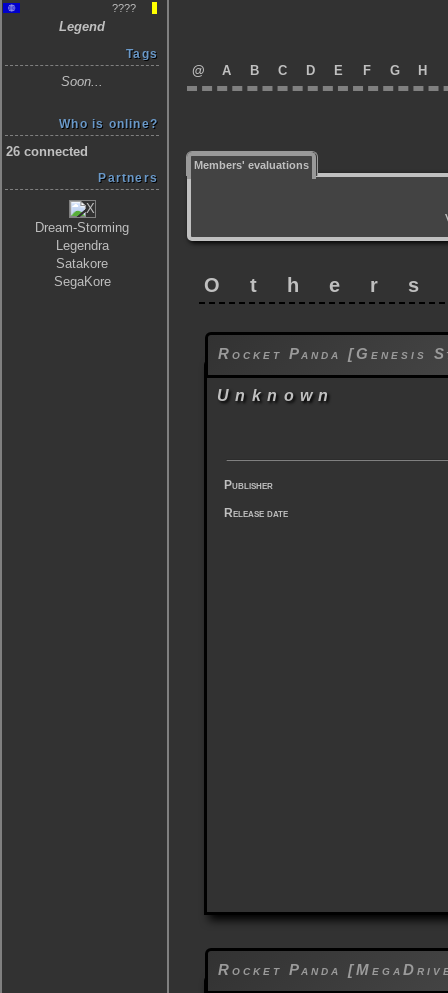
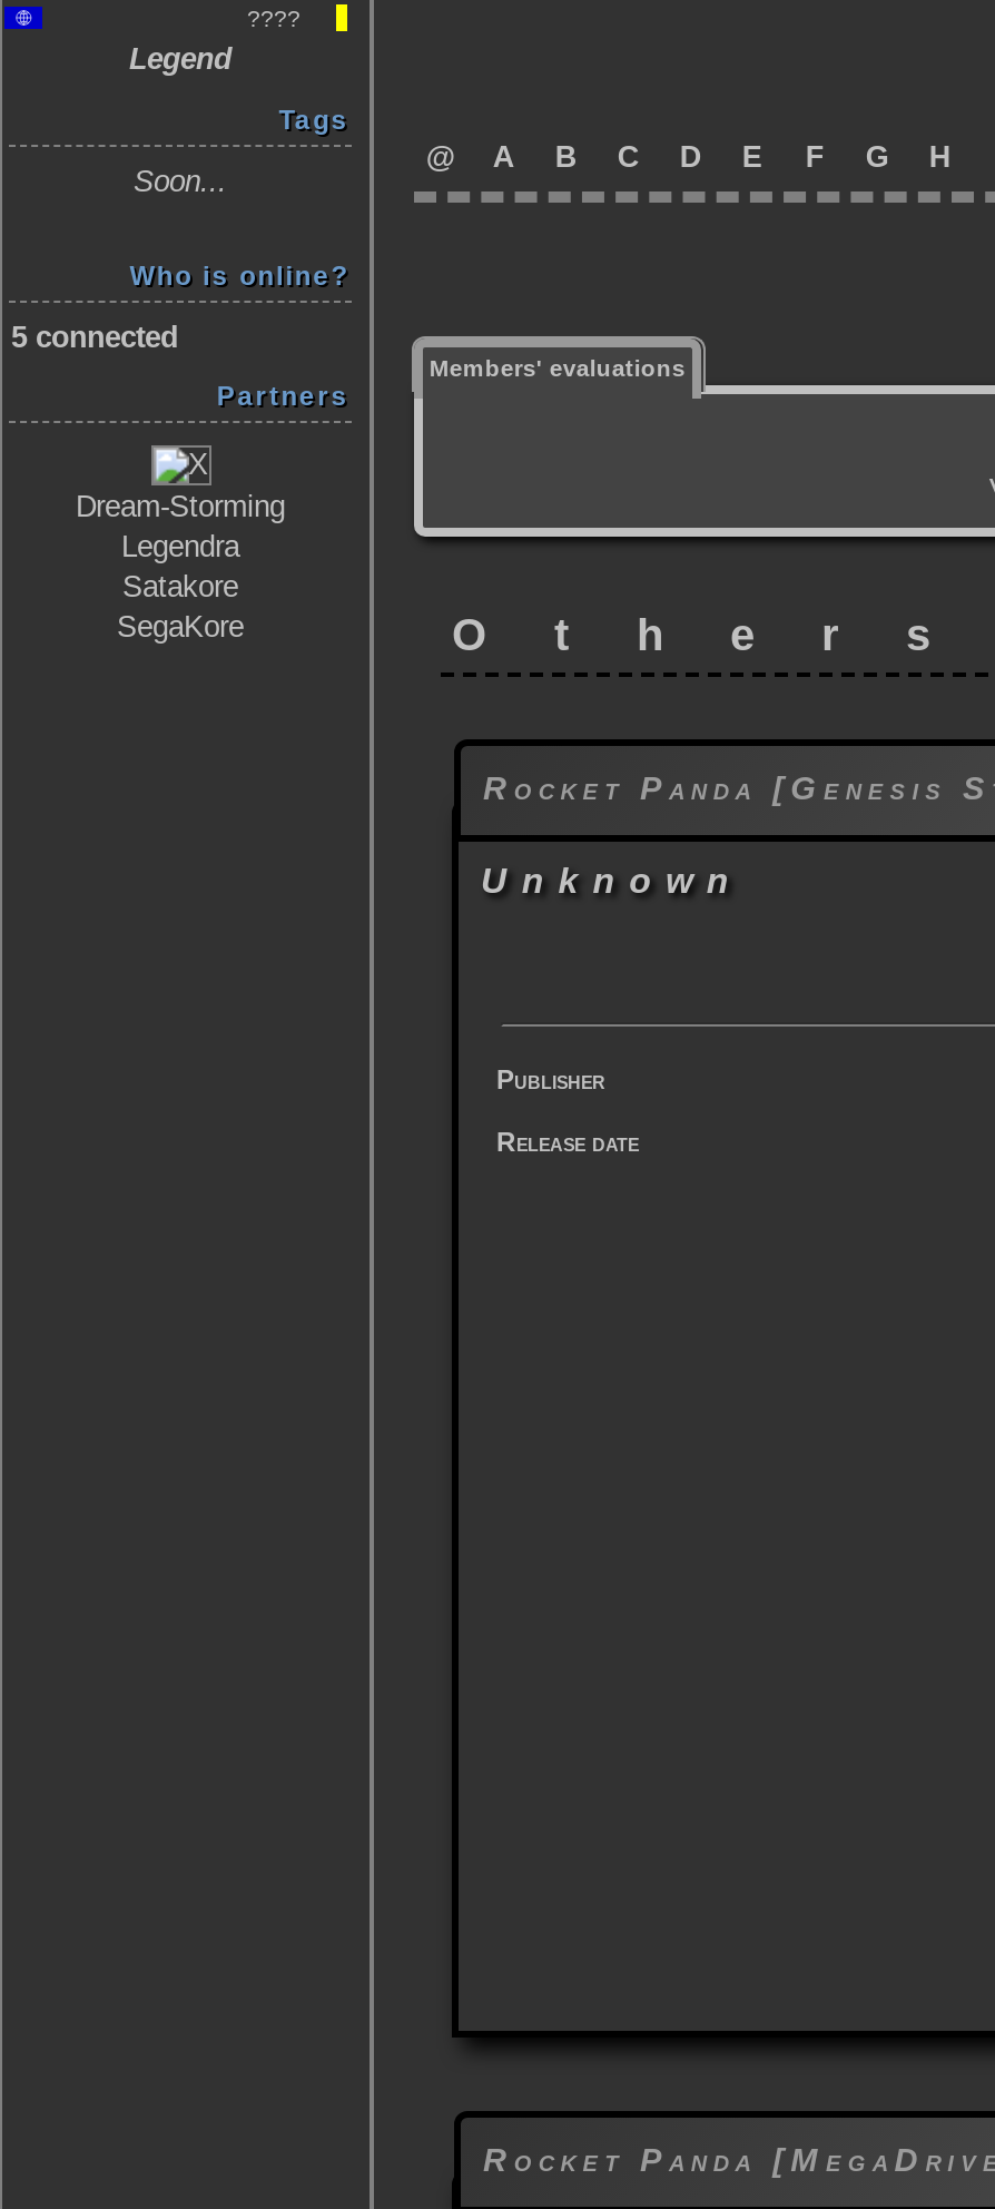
- 26 connected
+ 5 connected
